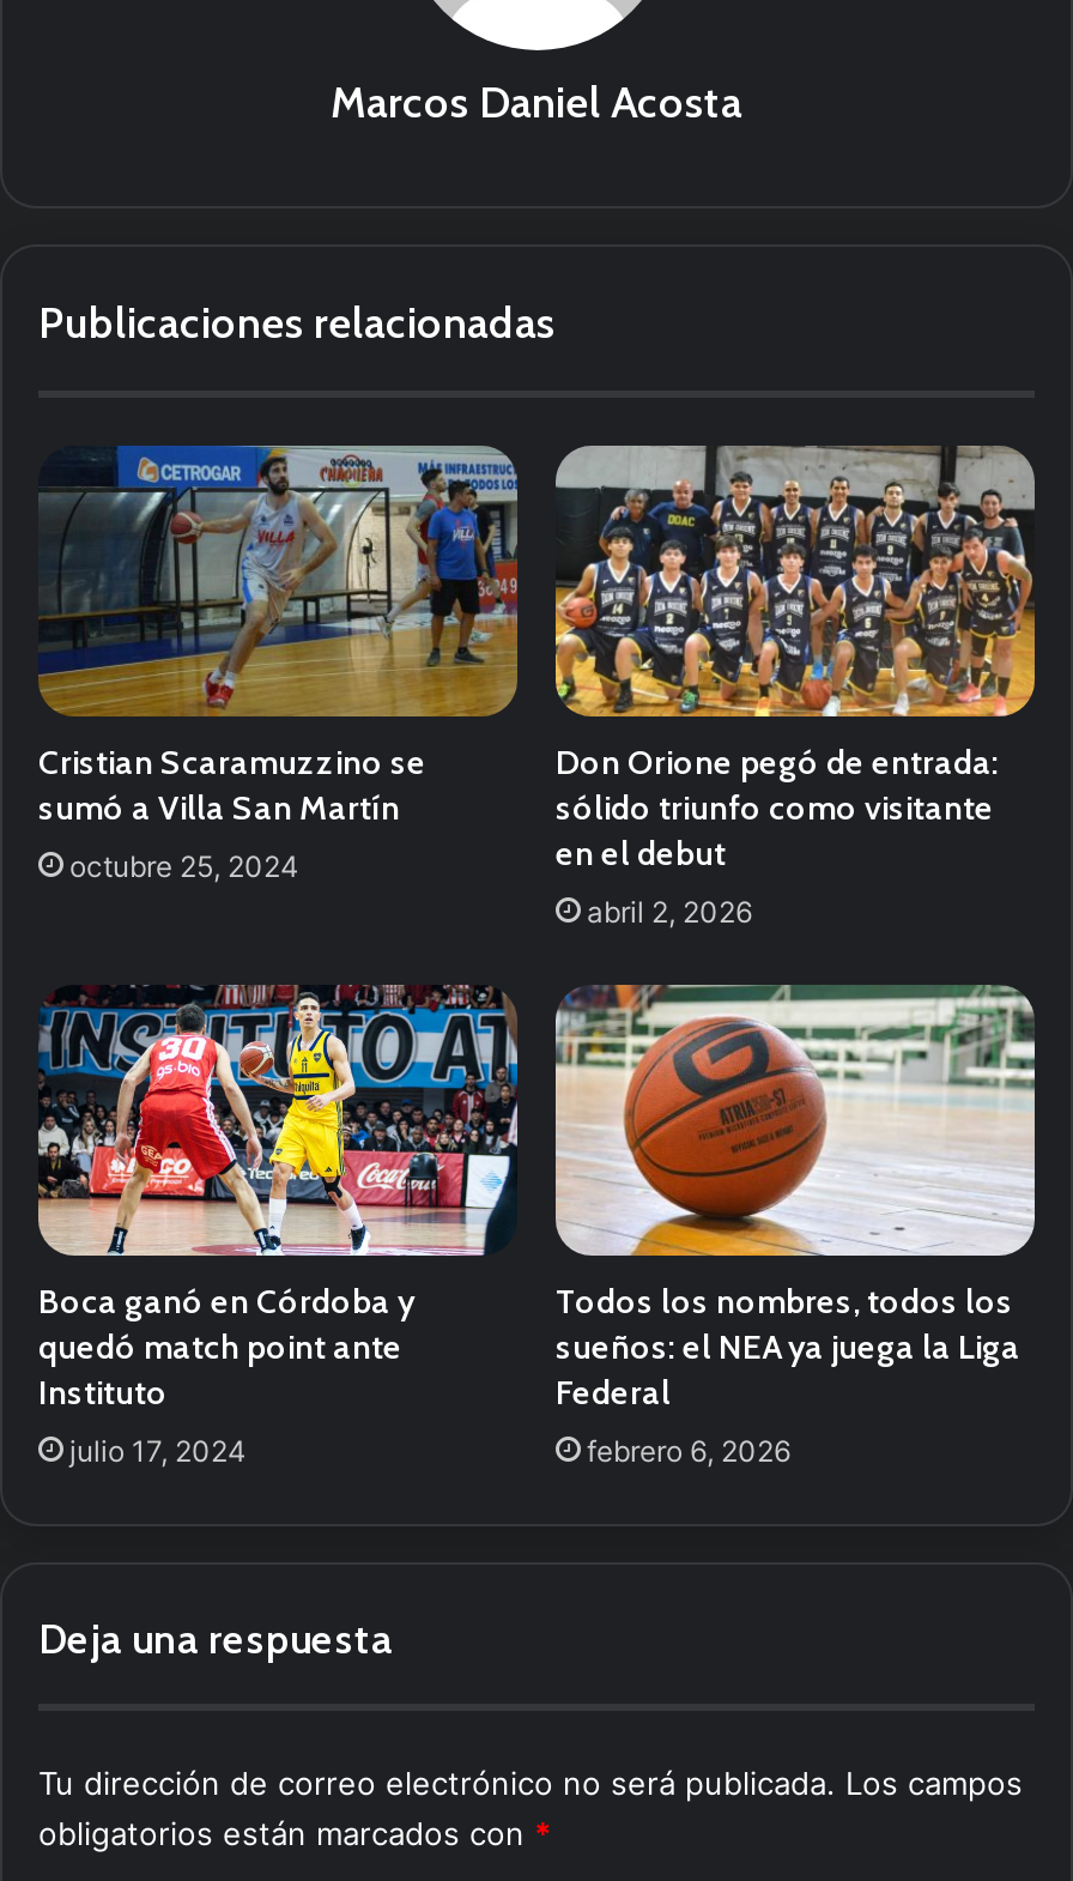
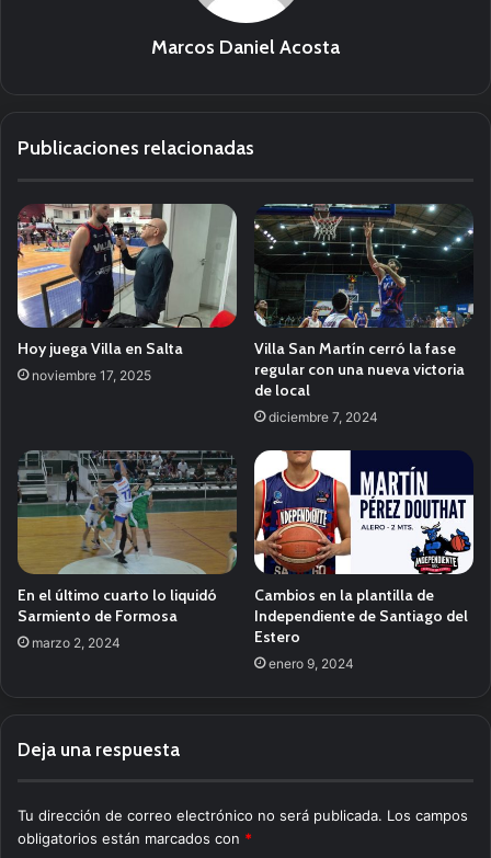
- [image]
- Cristian Scaramuzzino se
- sumó a Villa San Martín
- octubre 25, 2024
+ [image]
+ Hoy juega Villa en Salta
+ noviembre 17, 2025

- [image]
- Don Orione pegó de entrada:
- sólido triunfo como visitante
- en el debut
- abril 2, 2026
+ [image]
+ Villa San Martín cerró la fase
+ regular con una nueva victoria
+ de local
+ diciembre 7, 2024

- [image]
- Boca ganó en Córdoba y
- quedó match point ante
- Instituto
- julio 17, 2024
+ [image]
+ En el último cuarto lo liquidó
+ Sarmiento de Formosa
+ marzo 2, 2024

- [image]
- Todos los nombres, todos los
- sueños: el NEA ya juega la Liga
- Federal
- febrero 6, 2026
+ [image]
+ Cambios en la plantilla de
+ Independiente de Santiago del
+ Estero
+ enero 9, 2024
